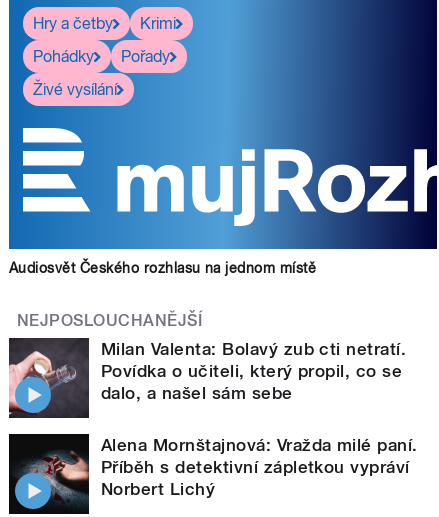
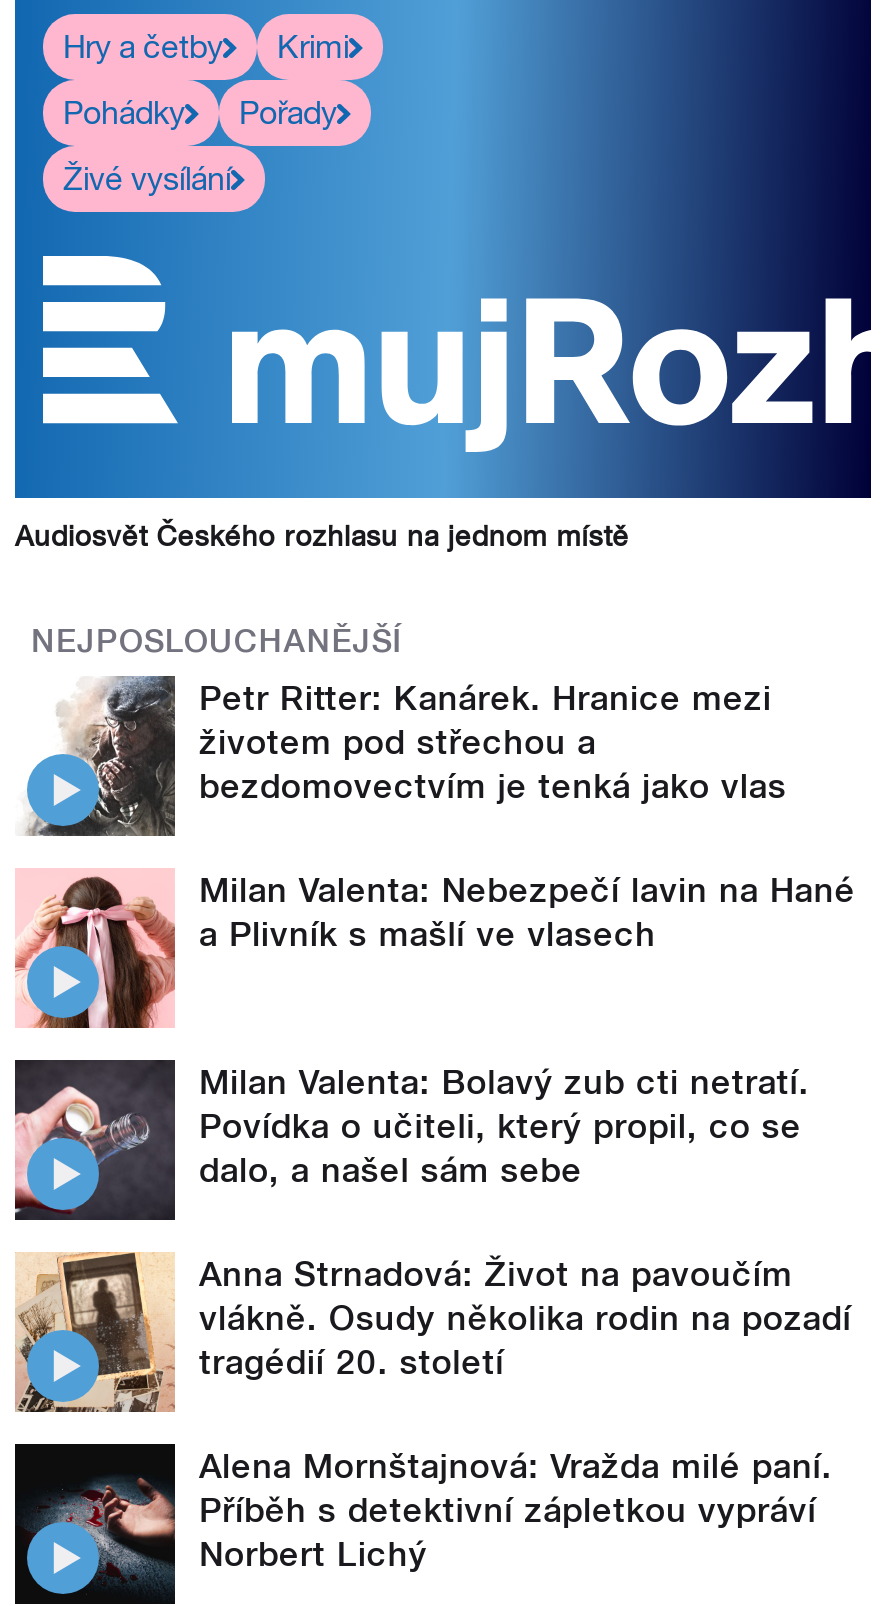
+ [image]
+ Petr Ritter: Kanárek. Hranice mezi
+ životem pod střechou a
+ bezdomovectvím je tenká jako vlas
+ Milan Valenta: Nebezpečí lavin na Hané
+ a Plivník s mašlí ve vlasech

+ [image]

+ [image]
+ Anna Strnadová: Život na pavoučím
+ vlákně. Osudy několika rodin na pozadí
+ tragédií 20. století
